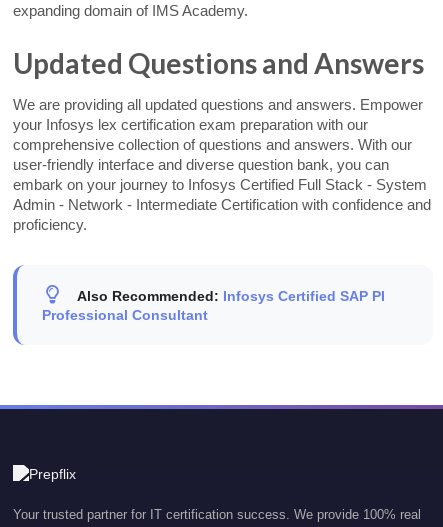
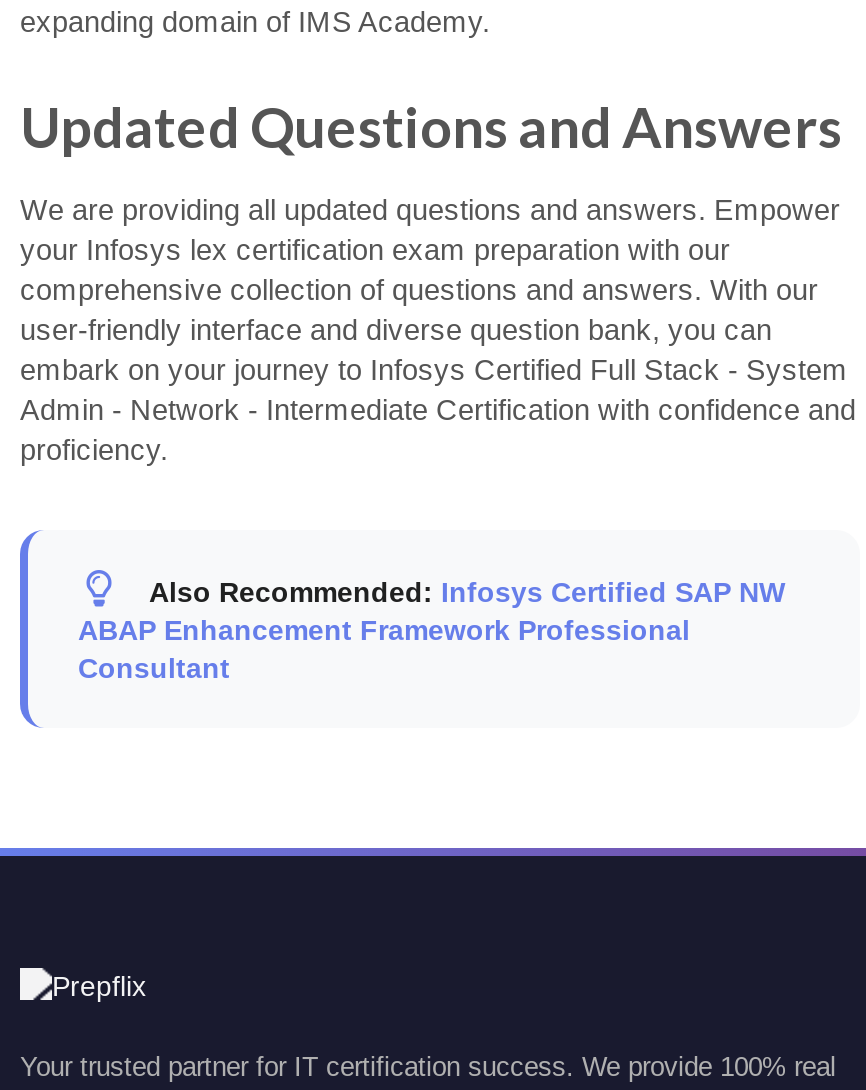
- Also Recommended: Infosys Certified SAP PI
- Professional Consultant
+ Also Recommended: Infosys Certified SAP NW
+ ABAP Enhancement Framework Professional
+ Consultant
